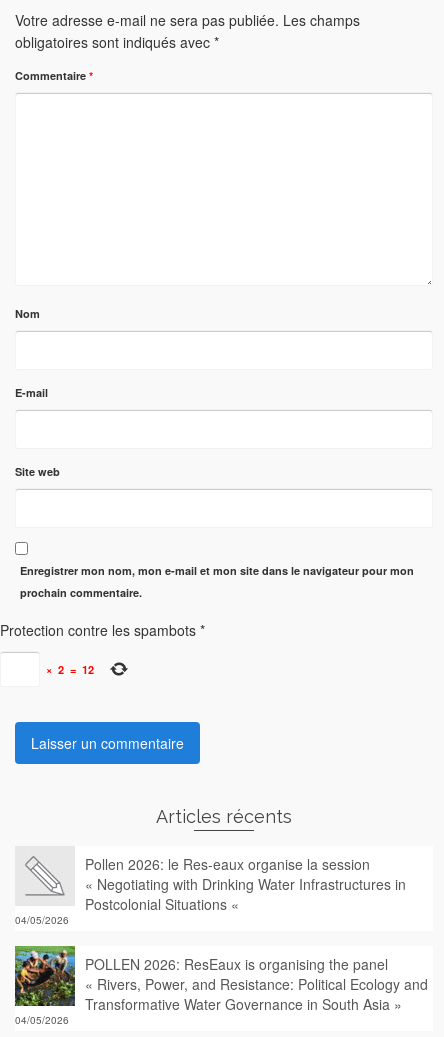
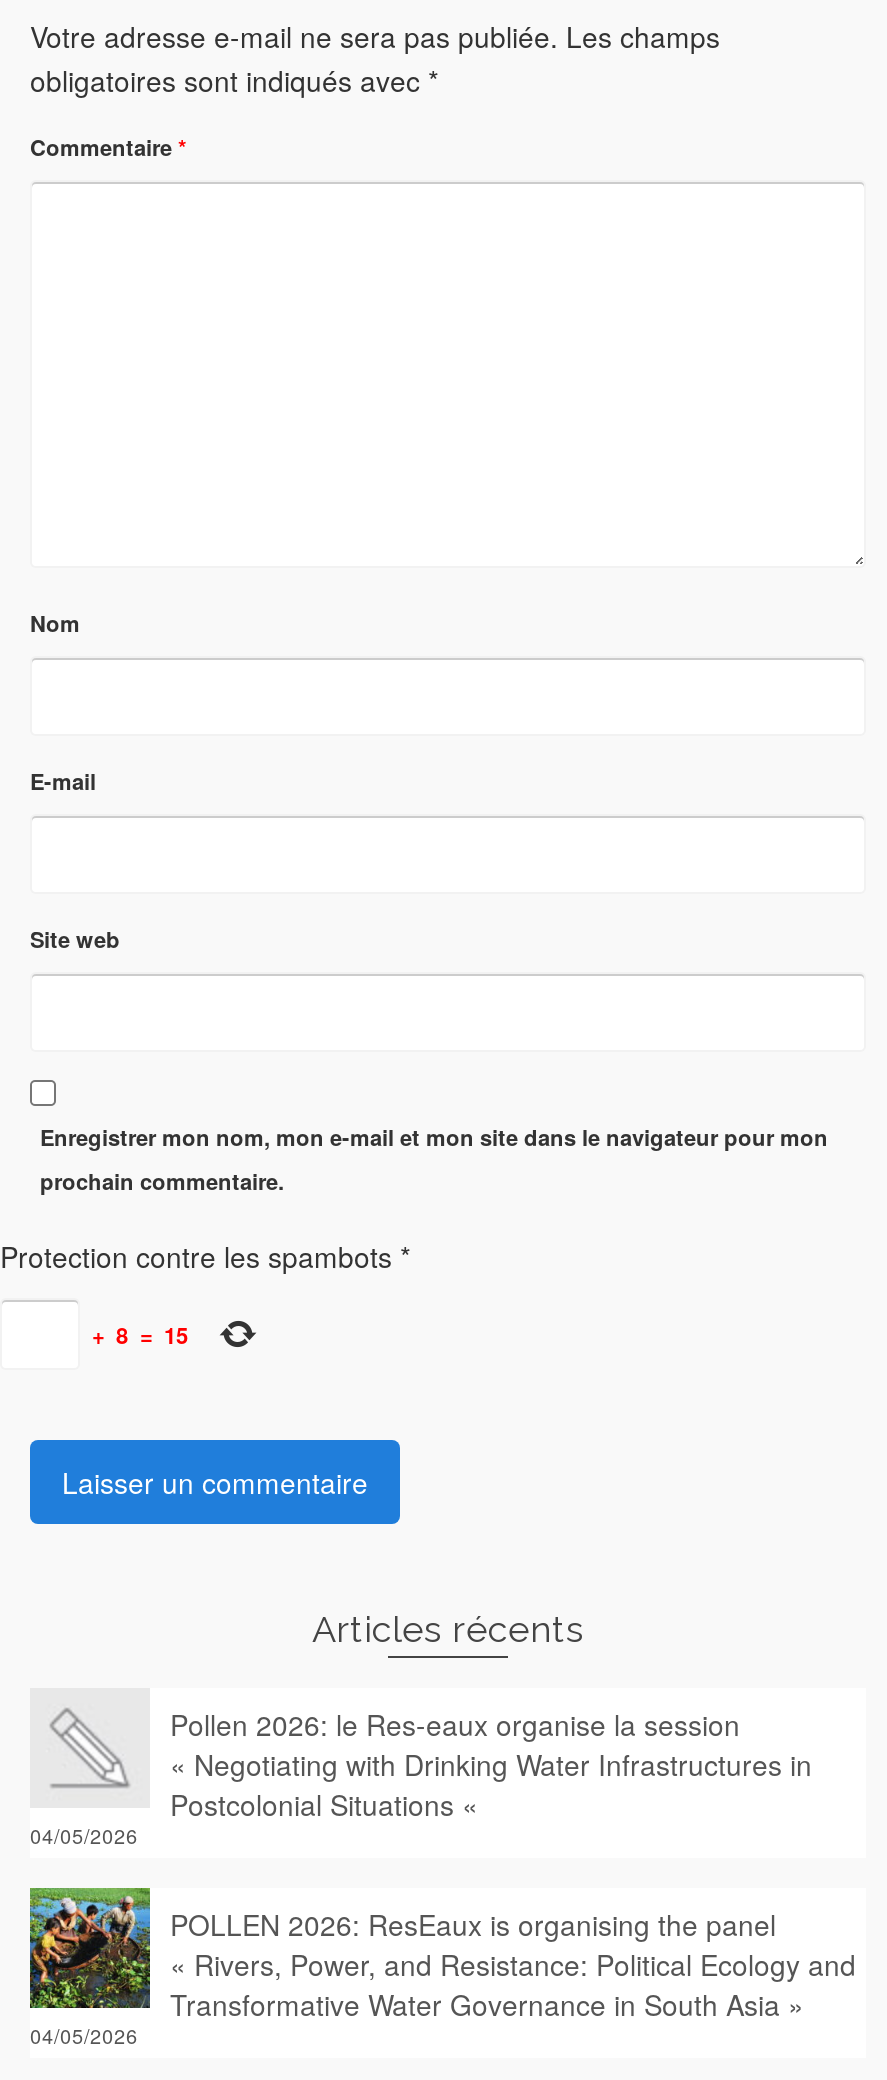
- × 2 = 12
+ + 8 = 15
